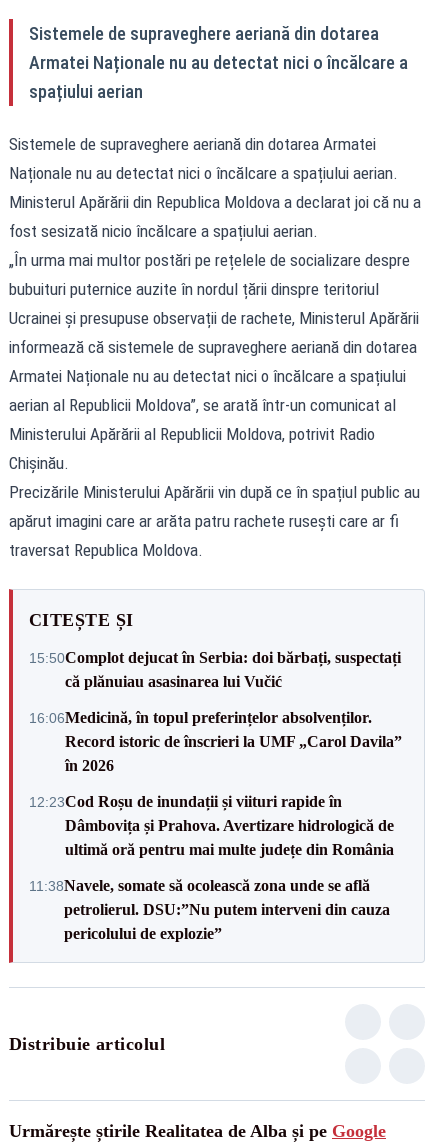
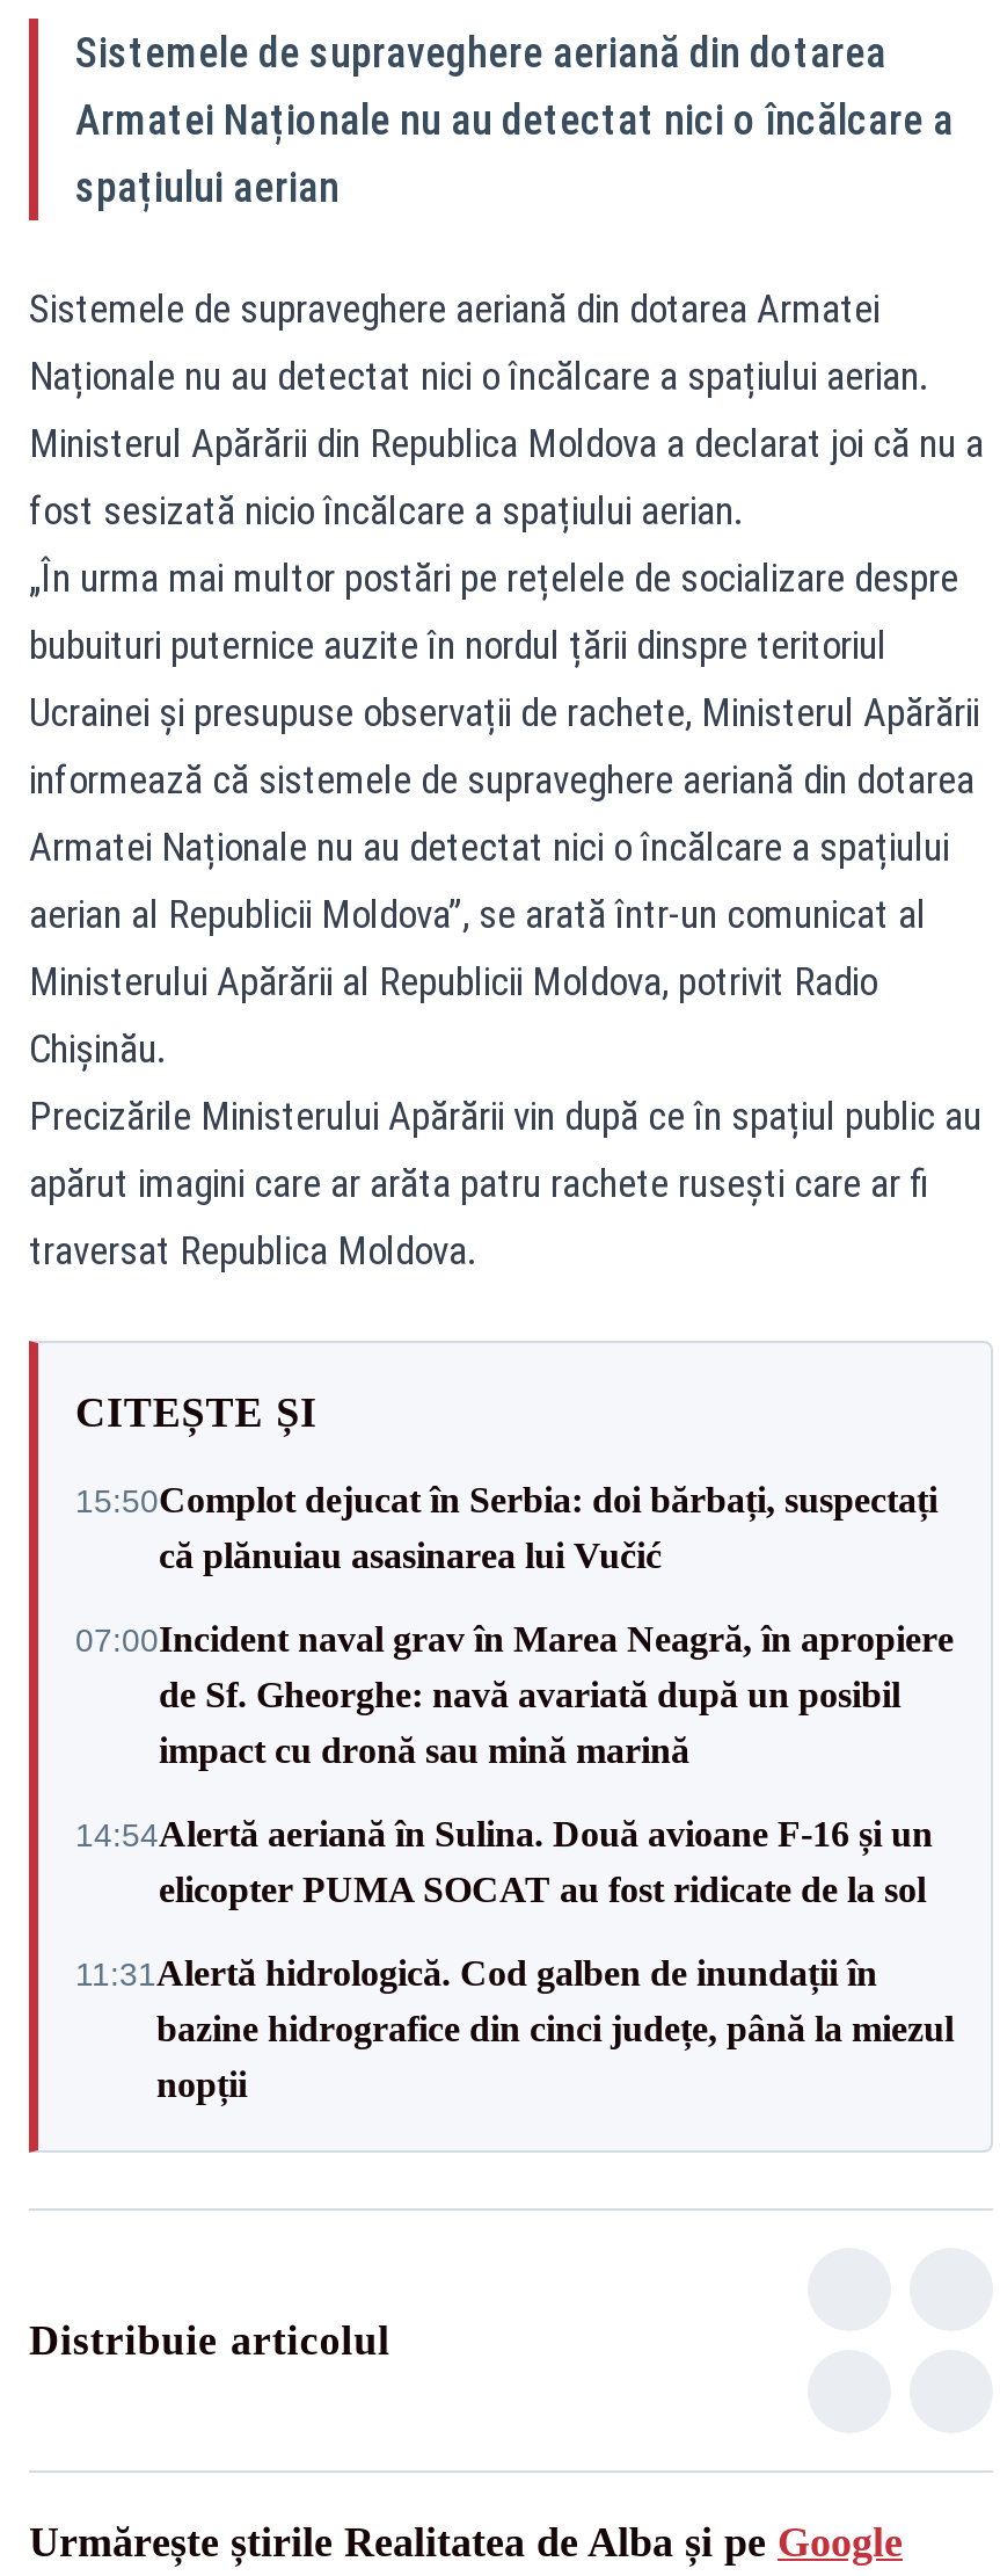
- 16:06Medicină, în topul preferințelor absolvenților.
- Record istoric de înscrieri la UMF „Carol Davila”
- în 2026
+ 07:00Incident naval grav în Marea Neagră, în apropiere
+ de Sf. Gheorghe: navă avariată după un posibil
+ impact cu dronă sau mină marină

- 12:23Cod Roșu de inundații și viituri rapide în
- Dâmbovița și Prahova. Avertizare hidrologică de
- ultimă oră pentru mai multe județe din România
+ 14:54Alertă aeriană în Sulina. Două avioane F-16 și un
+ elicopter PUMA SOCAT au fost ridicate de la sol

- 11:38Navele, somate să ocolească zona unde se află
- petrolierul. DSU:”Nu putem interveni din cauza
- pericolului de explozie”
+ 11:31Alertă hidrologică. Cod galben de inundații în
+ bazine hidrografice din cinci județe, până la miezul
+ nopții
